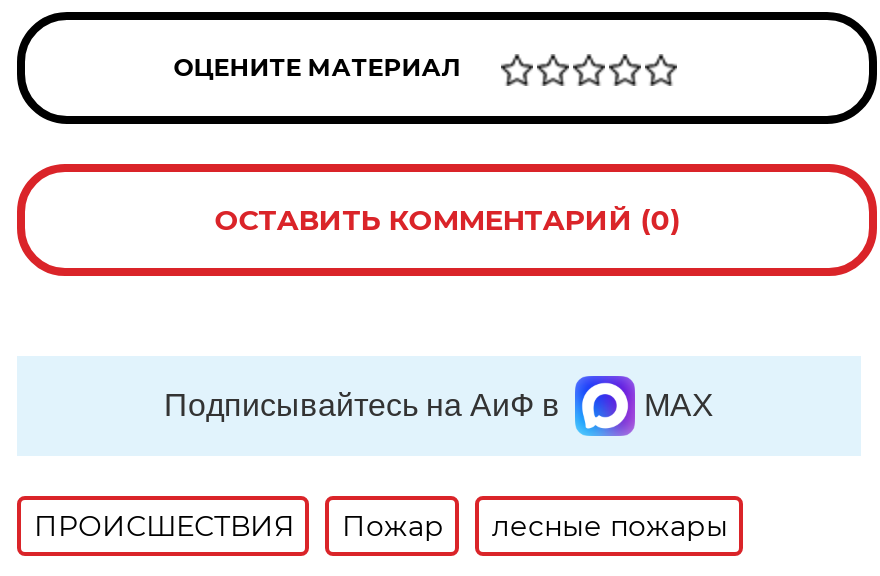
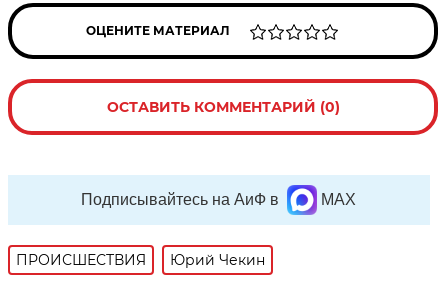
- Пожар
- лесные пожары
+ Юрий Чекин
